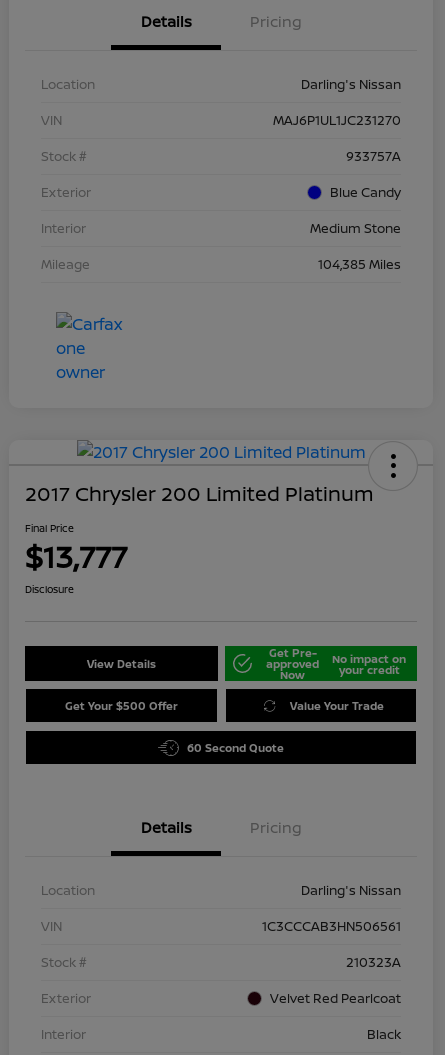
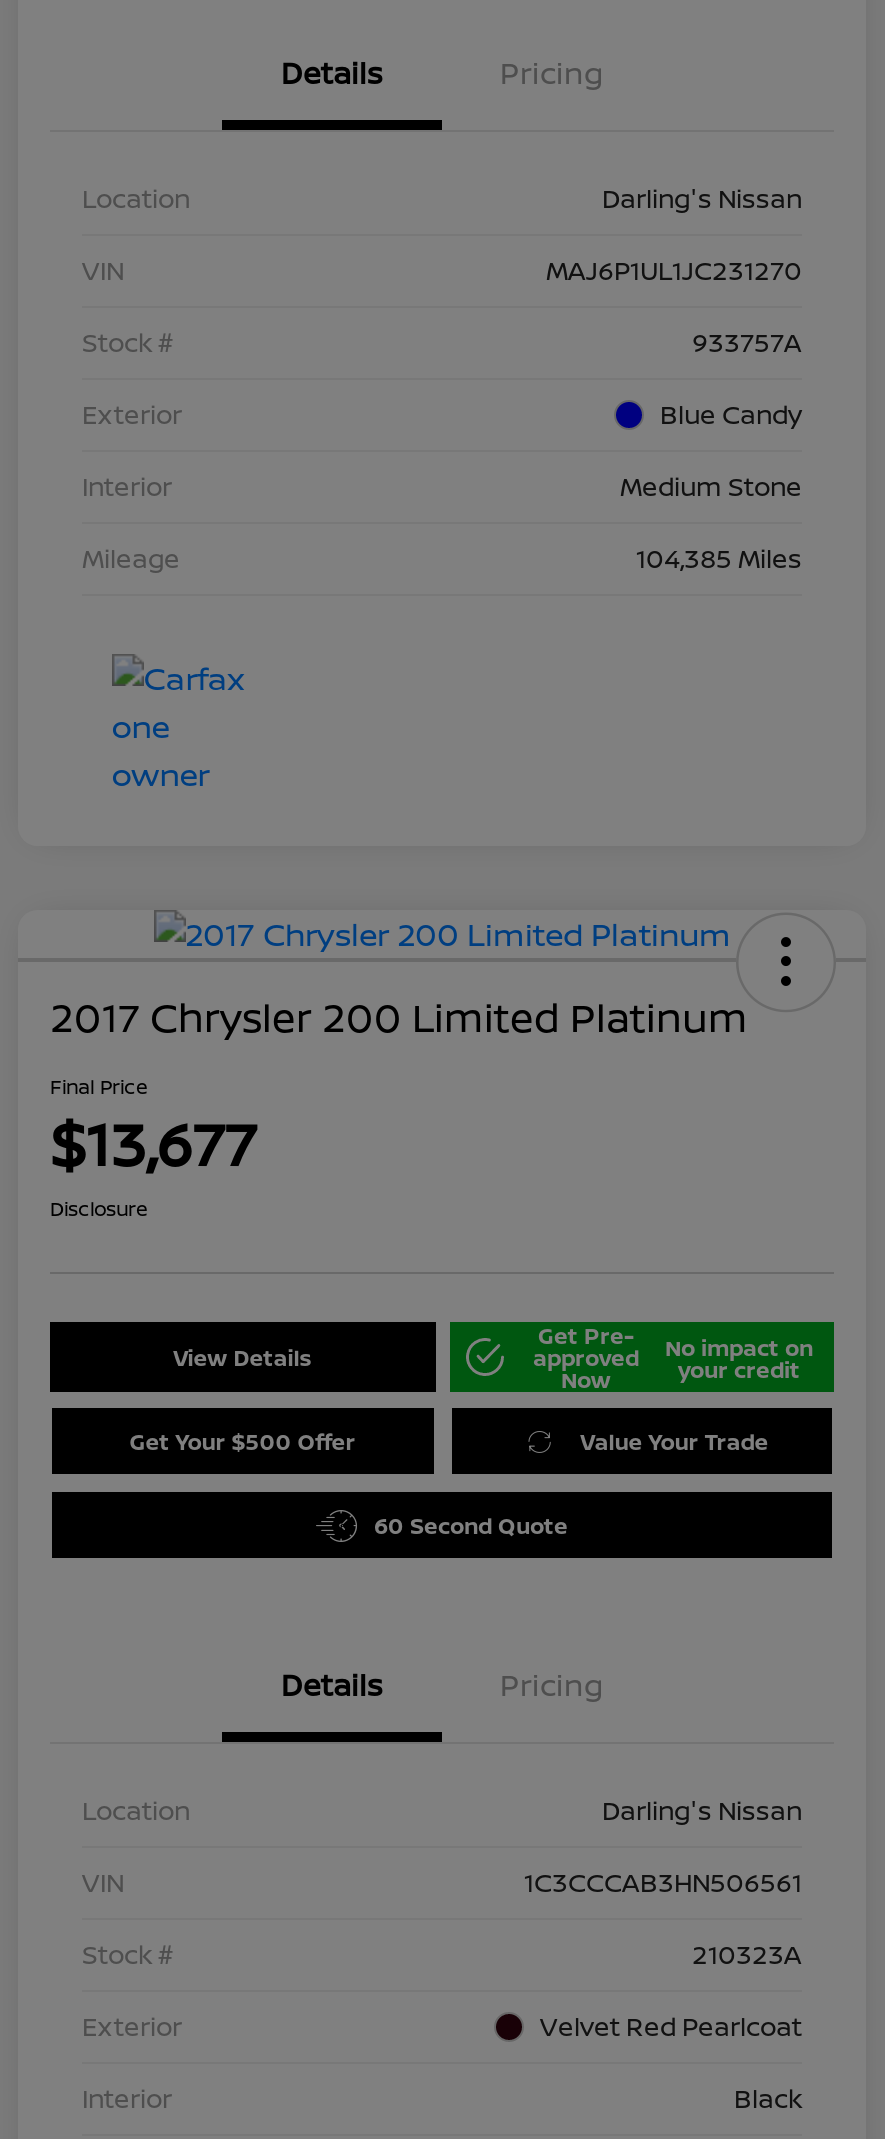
- $13,777
+ $13,677
